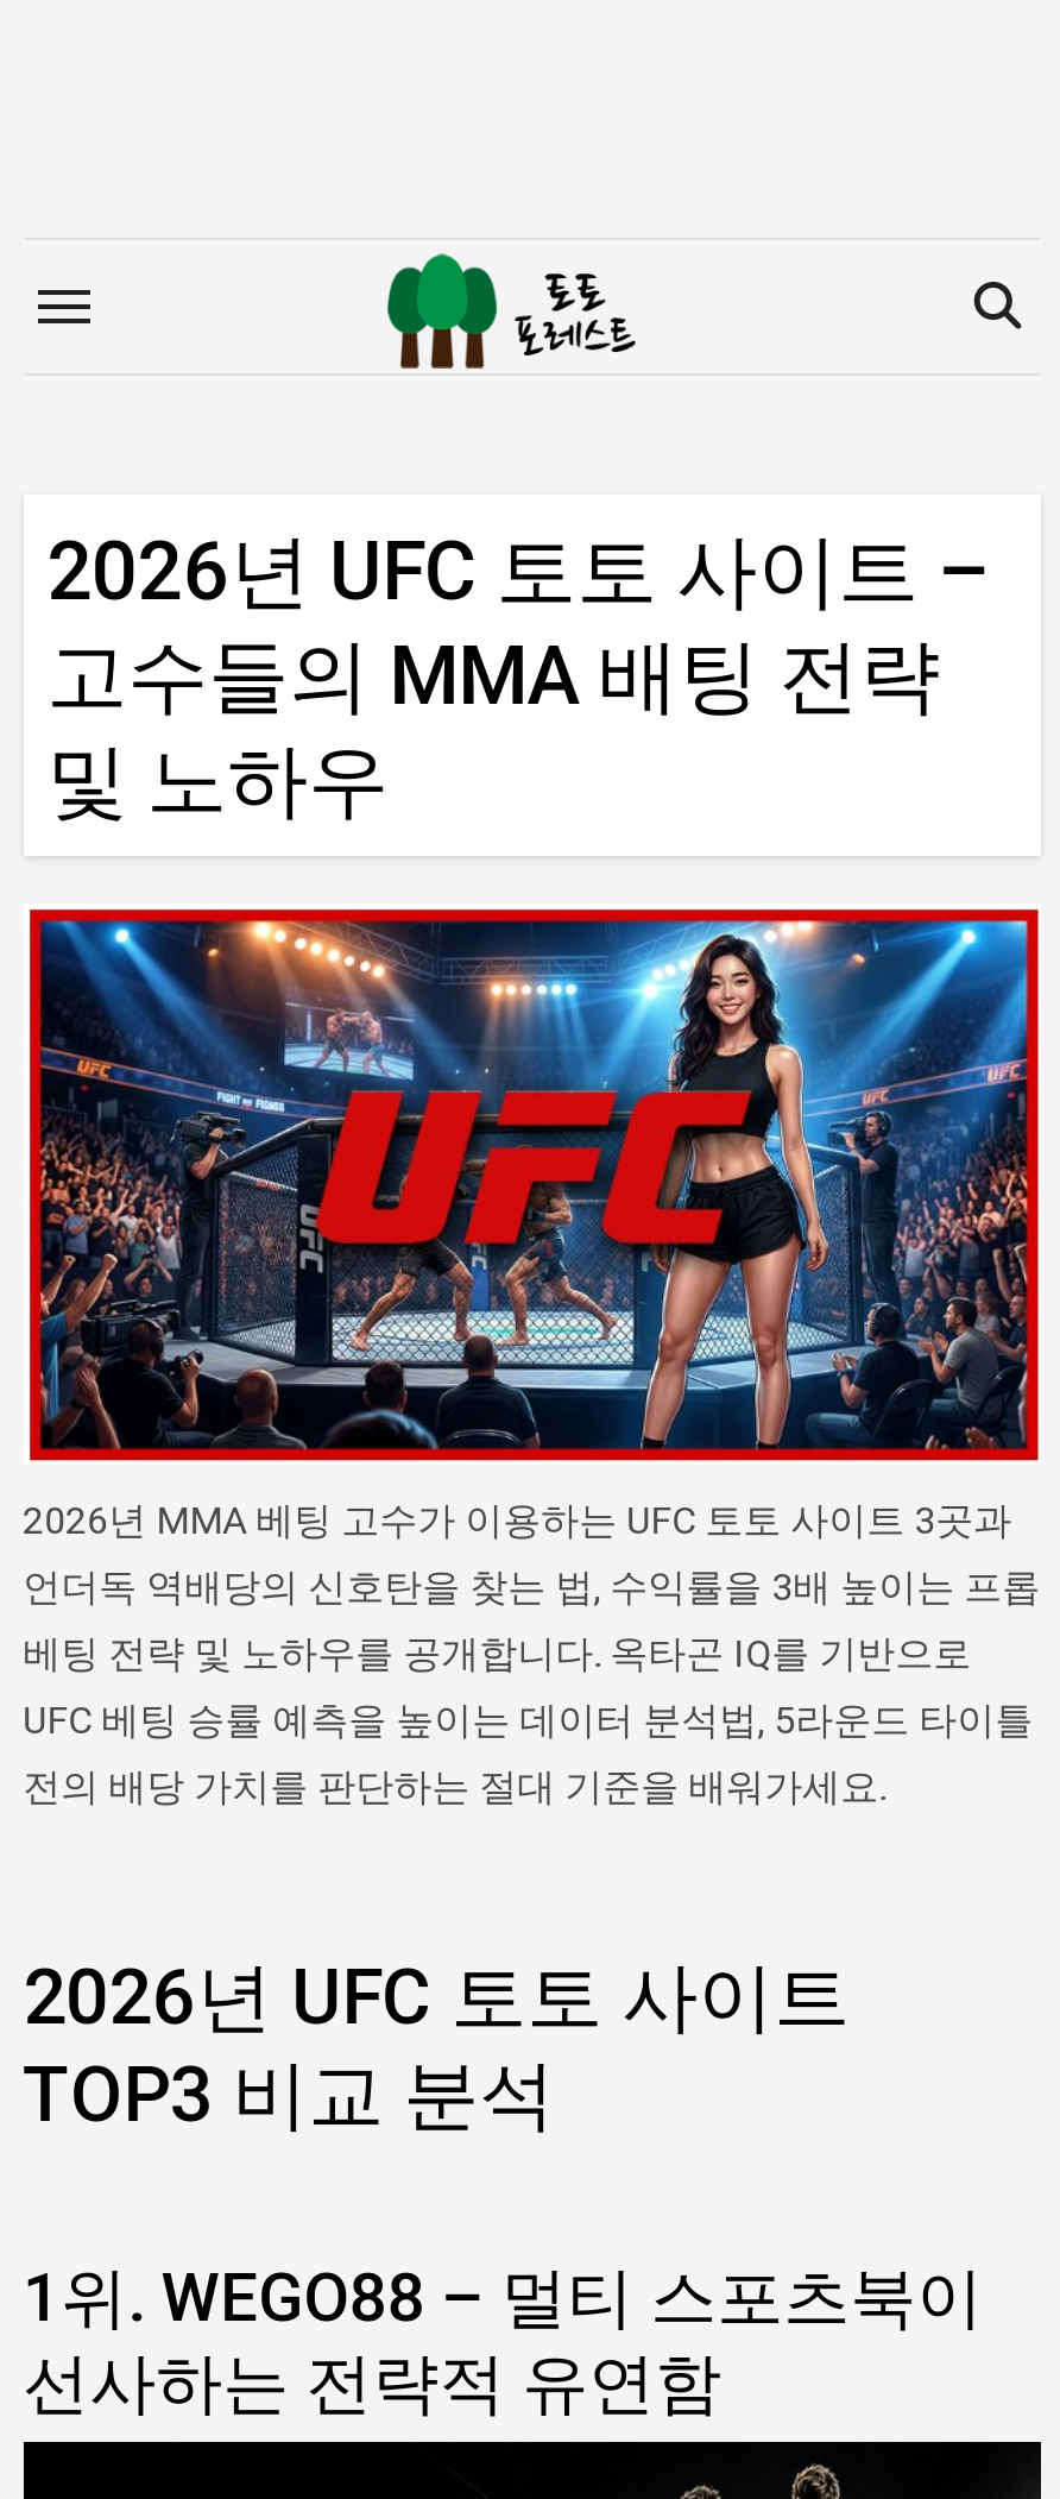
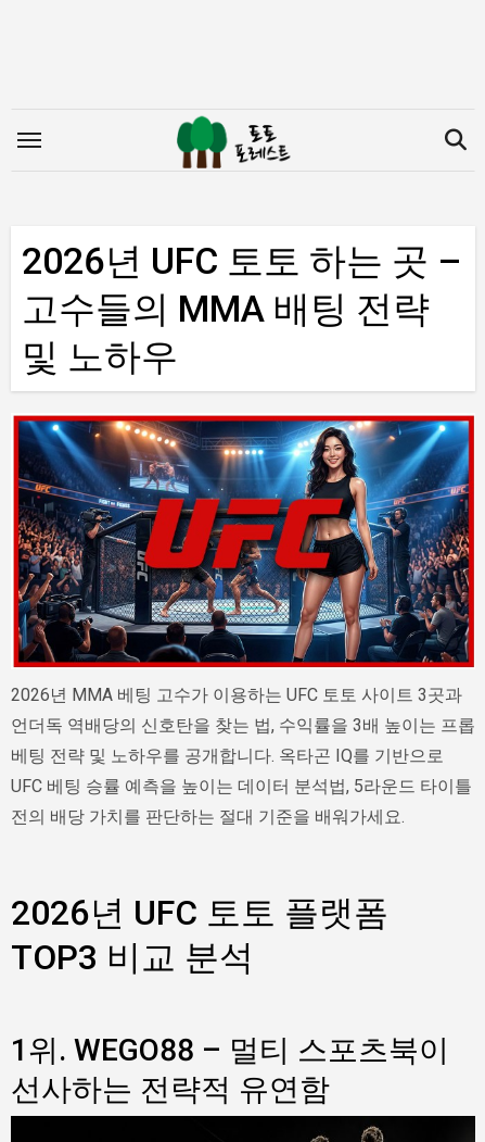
- 2026년 UFC 토토 사이트 –
+ 2026년 UFC 토토 하는 곳 –

- 2026년 UFC 토토 사이트
+ 2026년 UFC 토토 플랫폼
